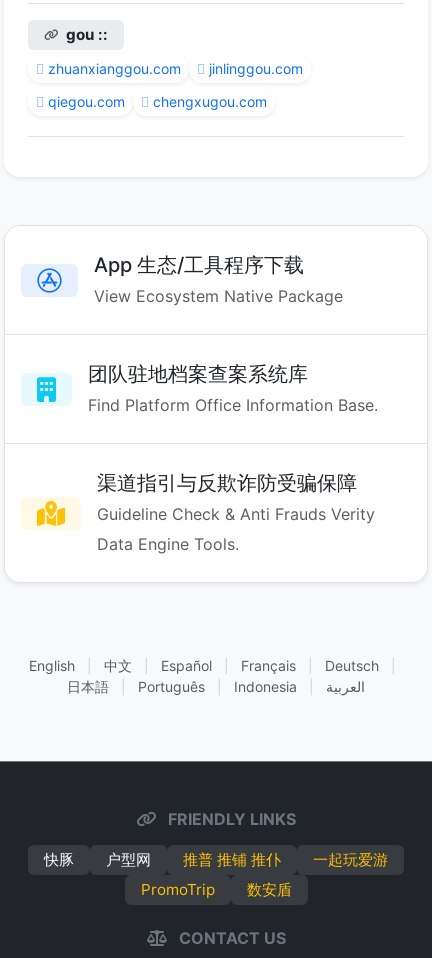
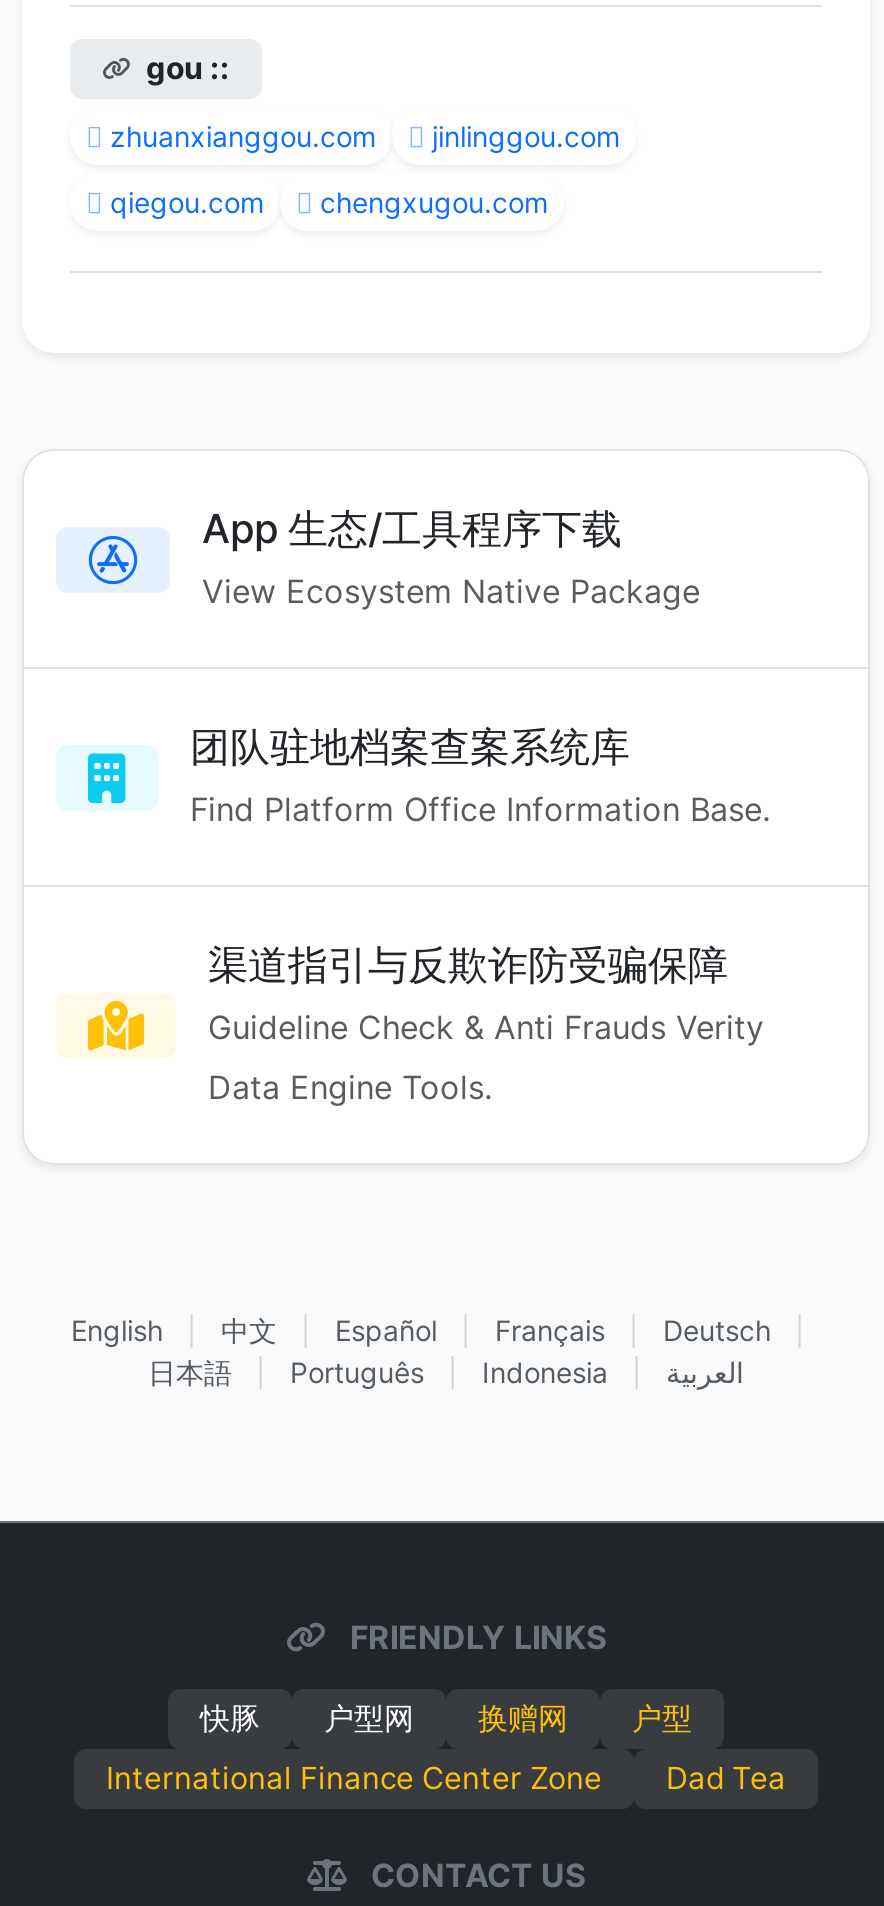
- 推普 推铺 推仆
- 一起玩爱游
+ 换赠网
+ 户型

- PromoTrip
- 数安盾
+ International Finance Center Zone
+ Dad Tea
